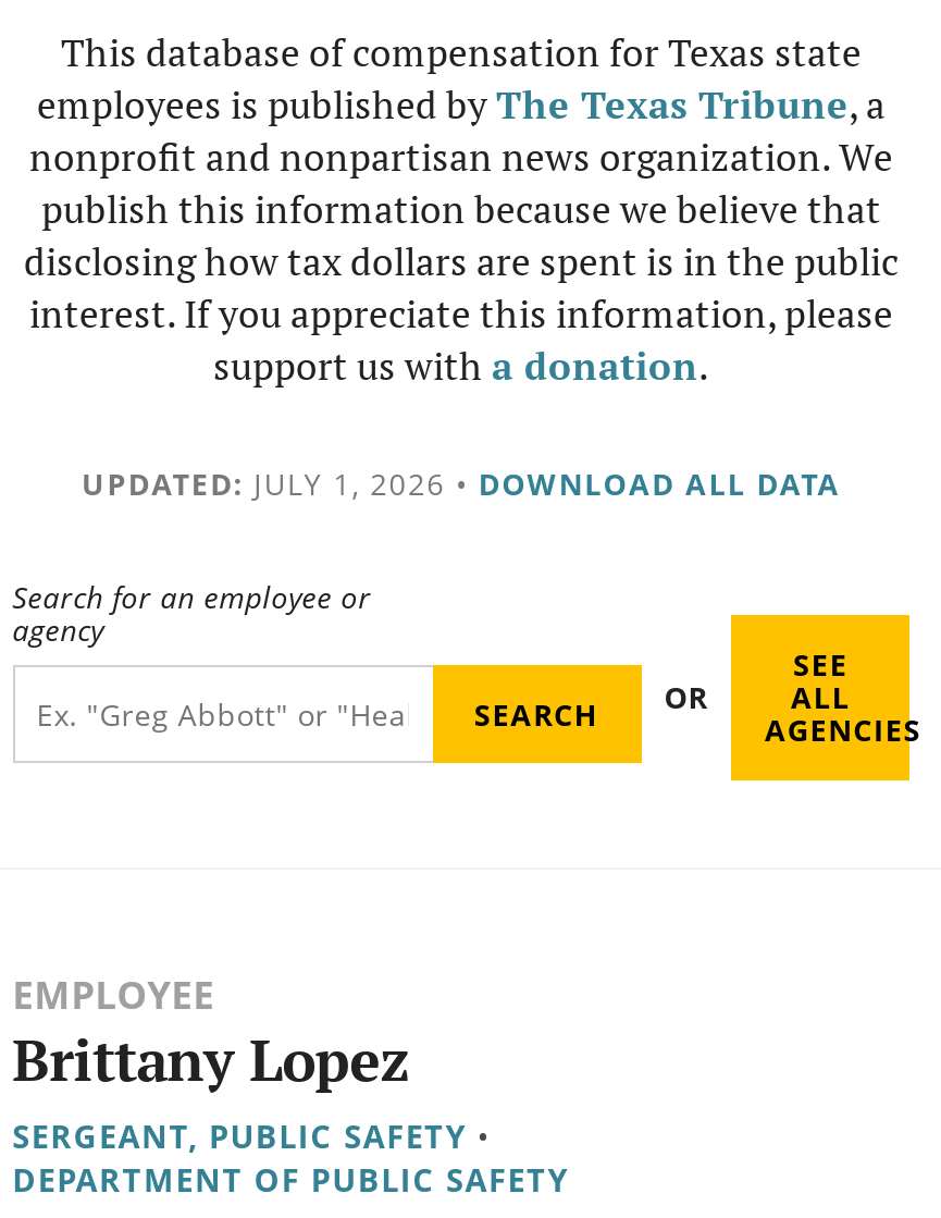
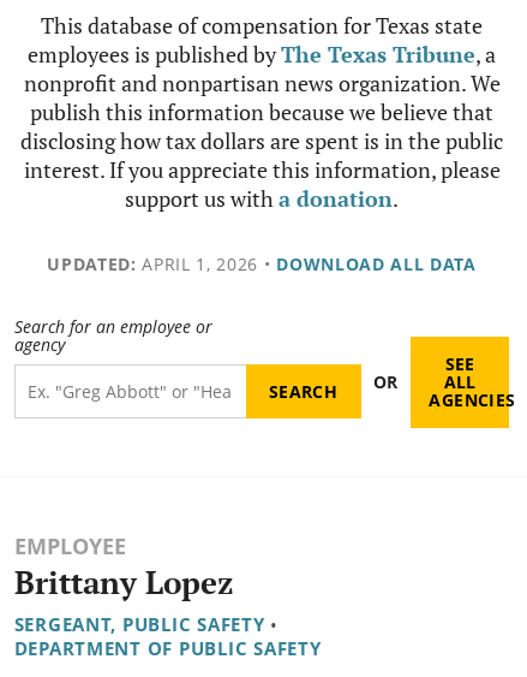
- UPDATED: JULY 1, 2026 • DOWNLOAD ALL DATA
+ UPDATED: APRIL 1, 2026 • DOWNLOAD ALL DATA
